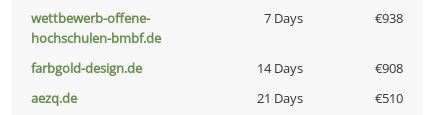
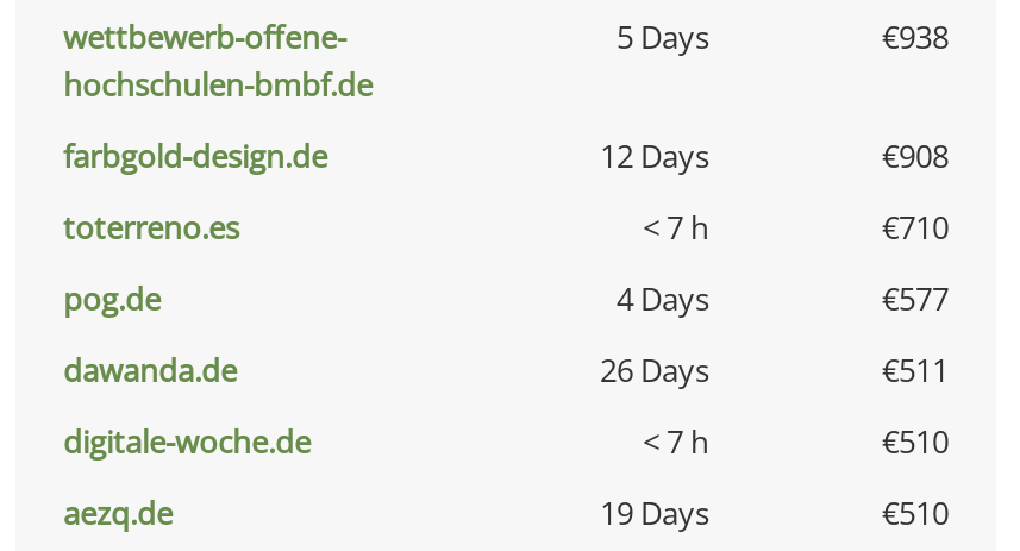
- 7 Days
+ 5 Days

- 14 Days
+ 12 Days

+ toterreno.es
+ < 7 h
+ €710
+ pog.de
+ 4 Days
+ €577
+ dawanda.de
+ 26 Days
+ €511
+ digitale-woche.de
+ < 7 h
+ €510

- 21 Days
+ 19 Days
